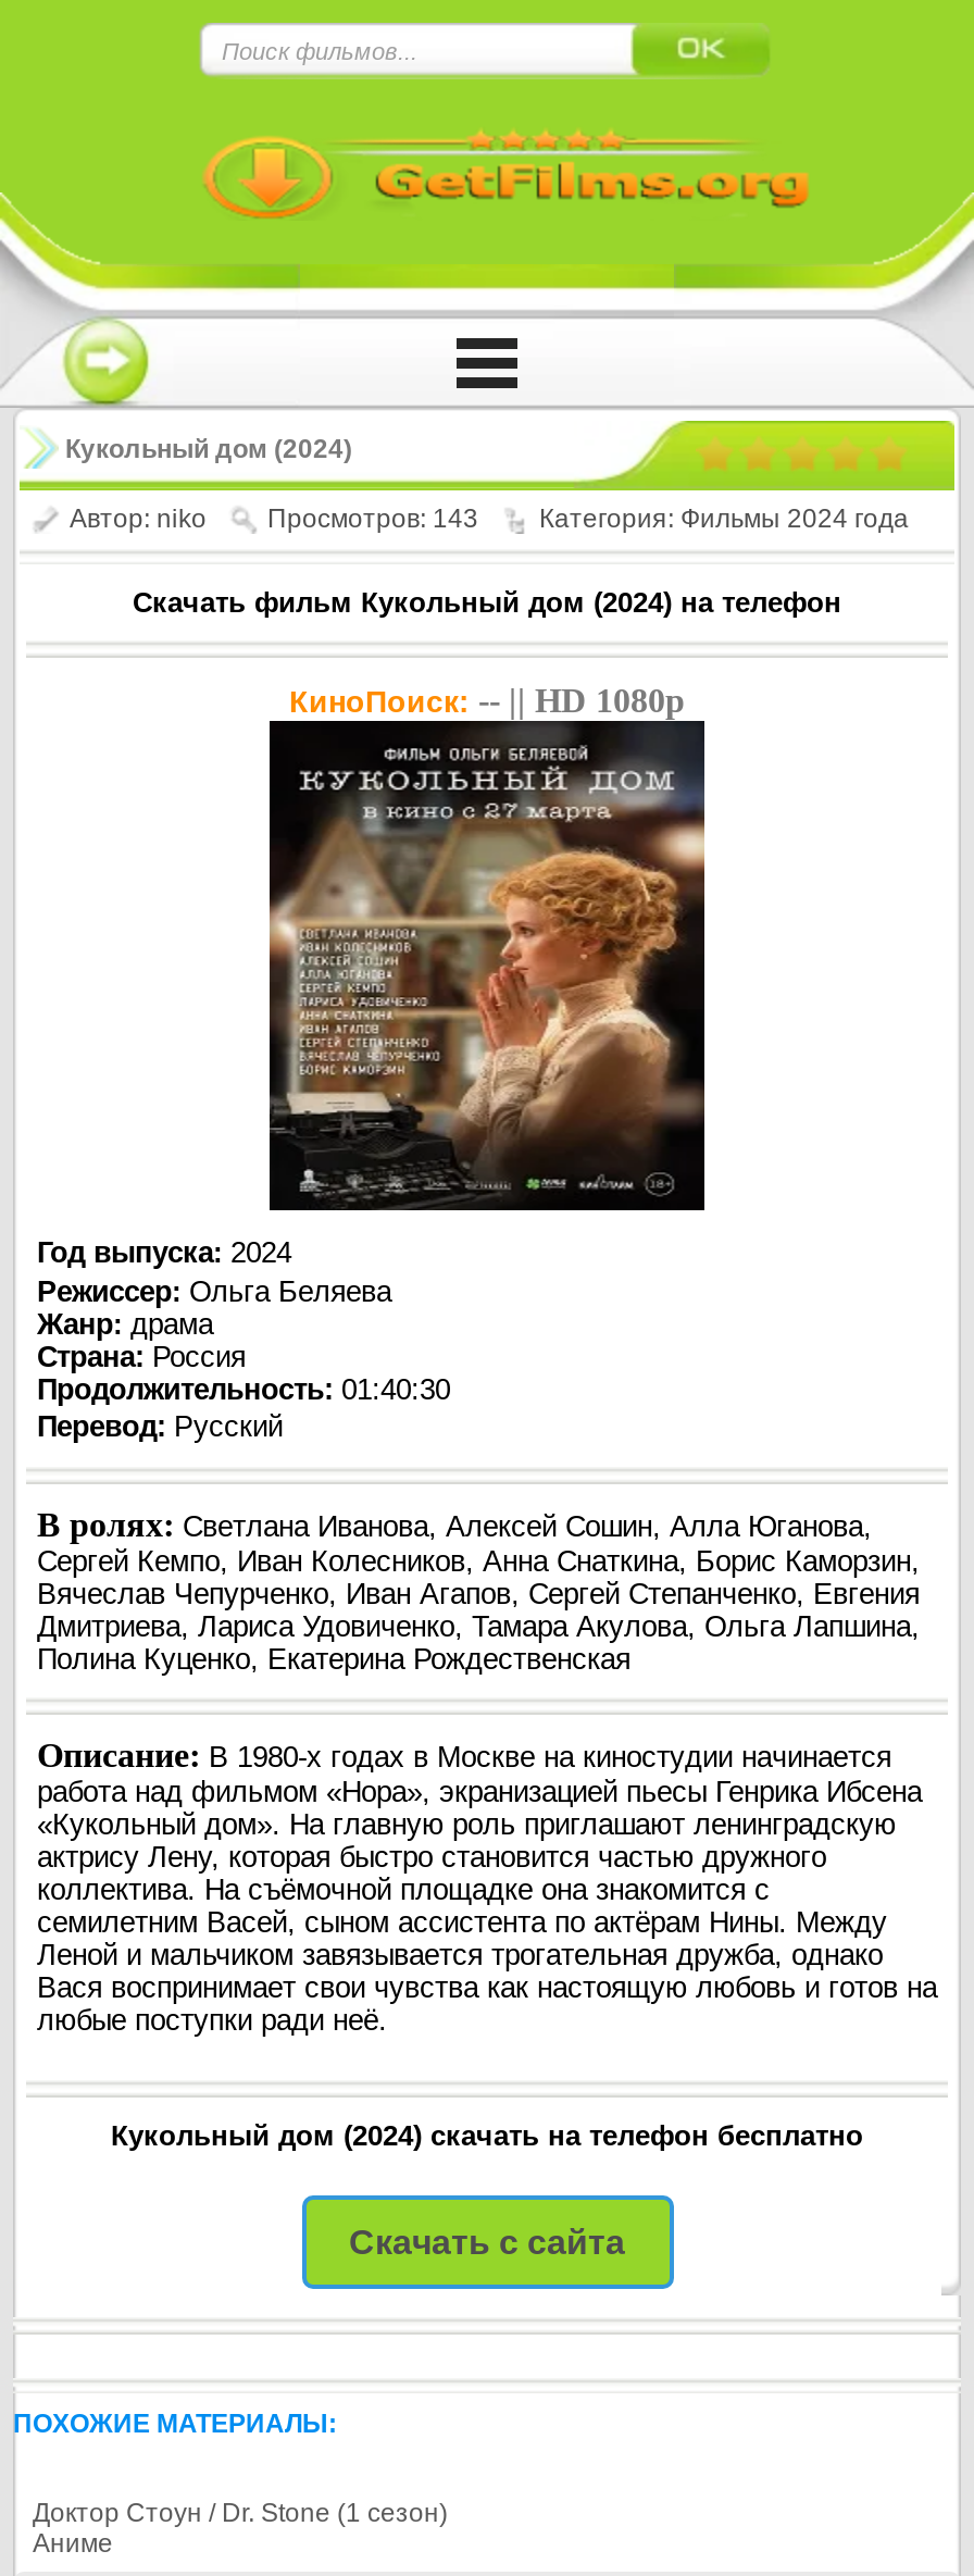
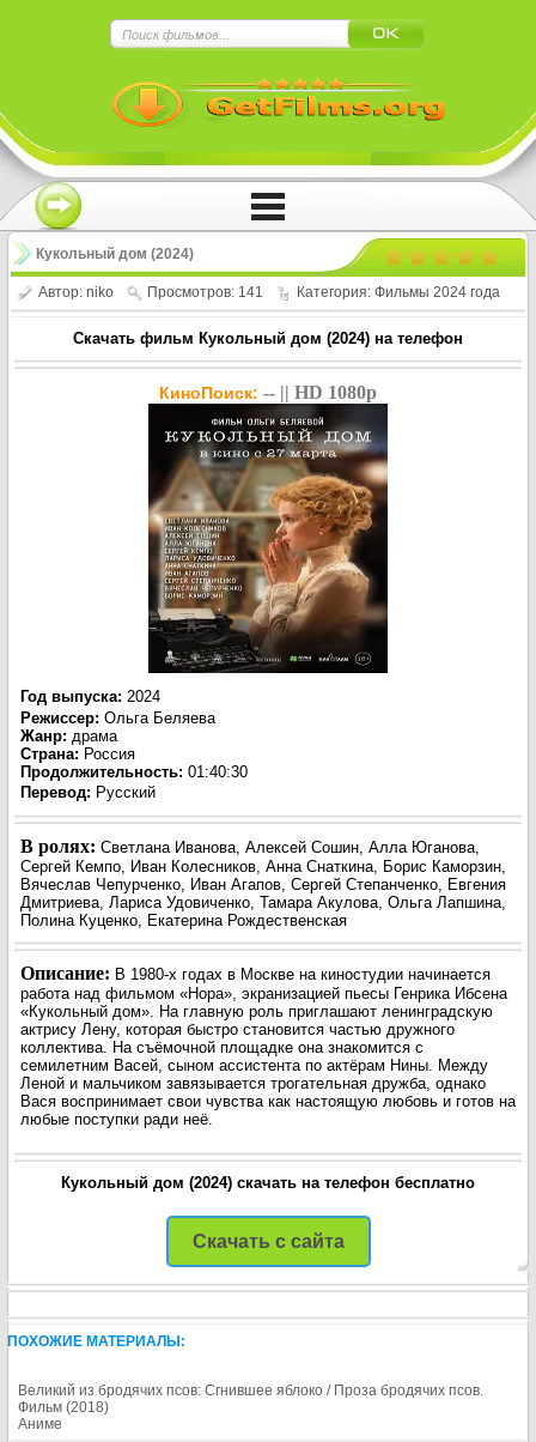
- Просмотров: 143
+ Просмотров: 141

- Доктор Стоун / Dr. Stone (1 сезон)
+ Великий из бродячих псов: Сгнившее яблоко / Проза бродячих псов.
+ Фильм (2018)
